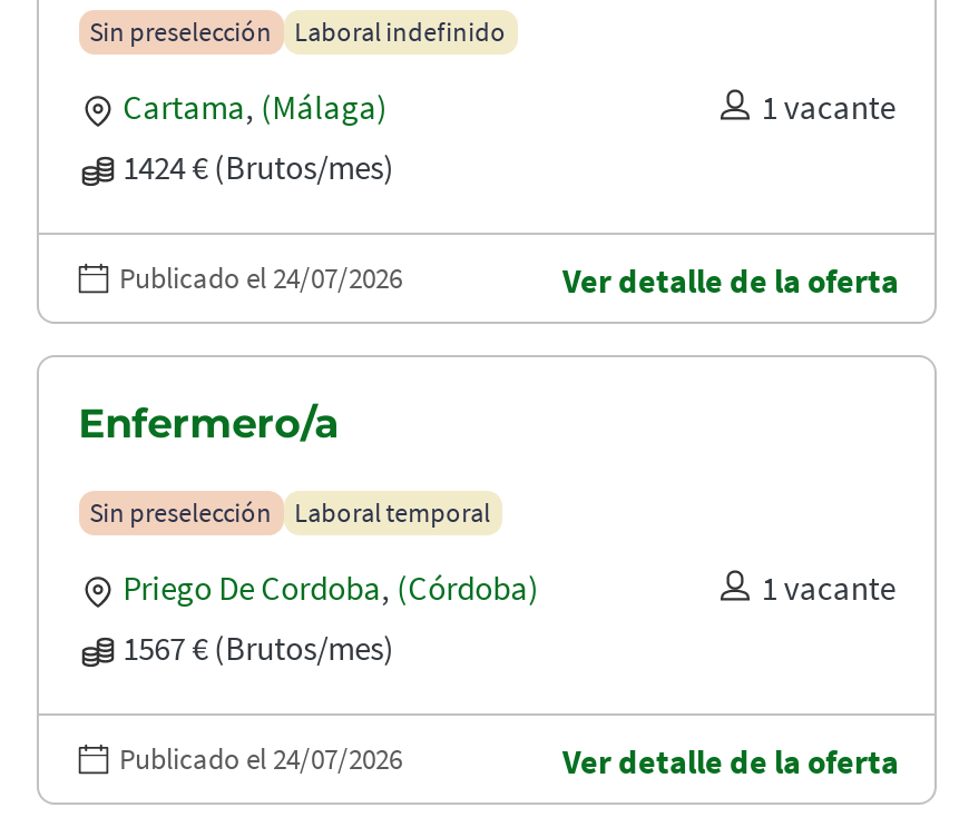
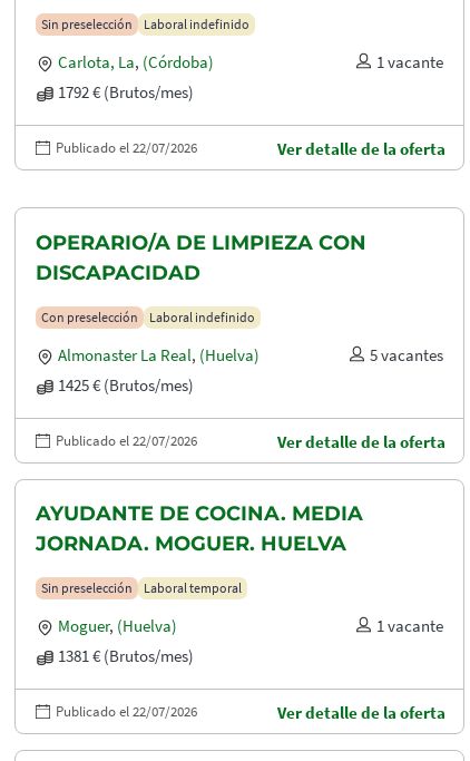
- Cartama, (Málaga)
+ Carlota, La, (Córdoba)

- 1424 € (Brutos/mes)
+ 1792 € (Brutos/mes)

- Publicado el 24/07/2026
+ Publicado el 22/07/2026

- Enfermero/a
+ OPERARIO/A DE LIMPIEZA CON
+ DISCAPACIDAD
+ Con preselección
+ Laboral indefinido
+ Almonaster La Real, (Huelva)
+ 5 vacantes
+ 1425 € (Brutos/mes)
+ Publicado el 22/07/2026
+ Ver detalle de la oferta
+ AYUDANTE DE COCINA. MEDIA
+ JORNADA. MOGUER. HUELVA

- Priego De Cordoba, (Córdoba)
+ Moguer, (Huelva)

- 1567 € (Brutos/mes)
+ 1381 € (Brutos/mes)

- Publicado el 24/07/2026
+ Publicado el 22/07/2026
